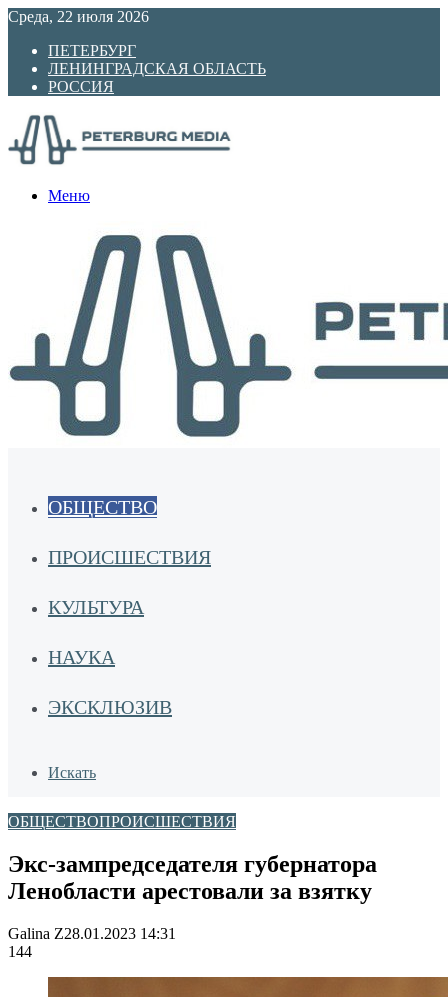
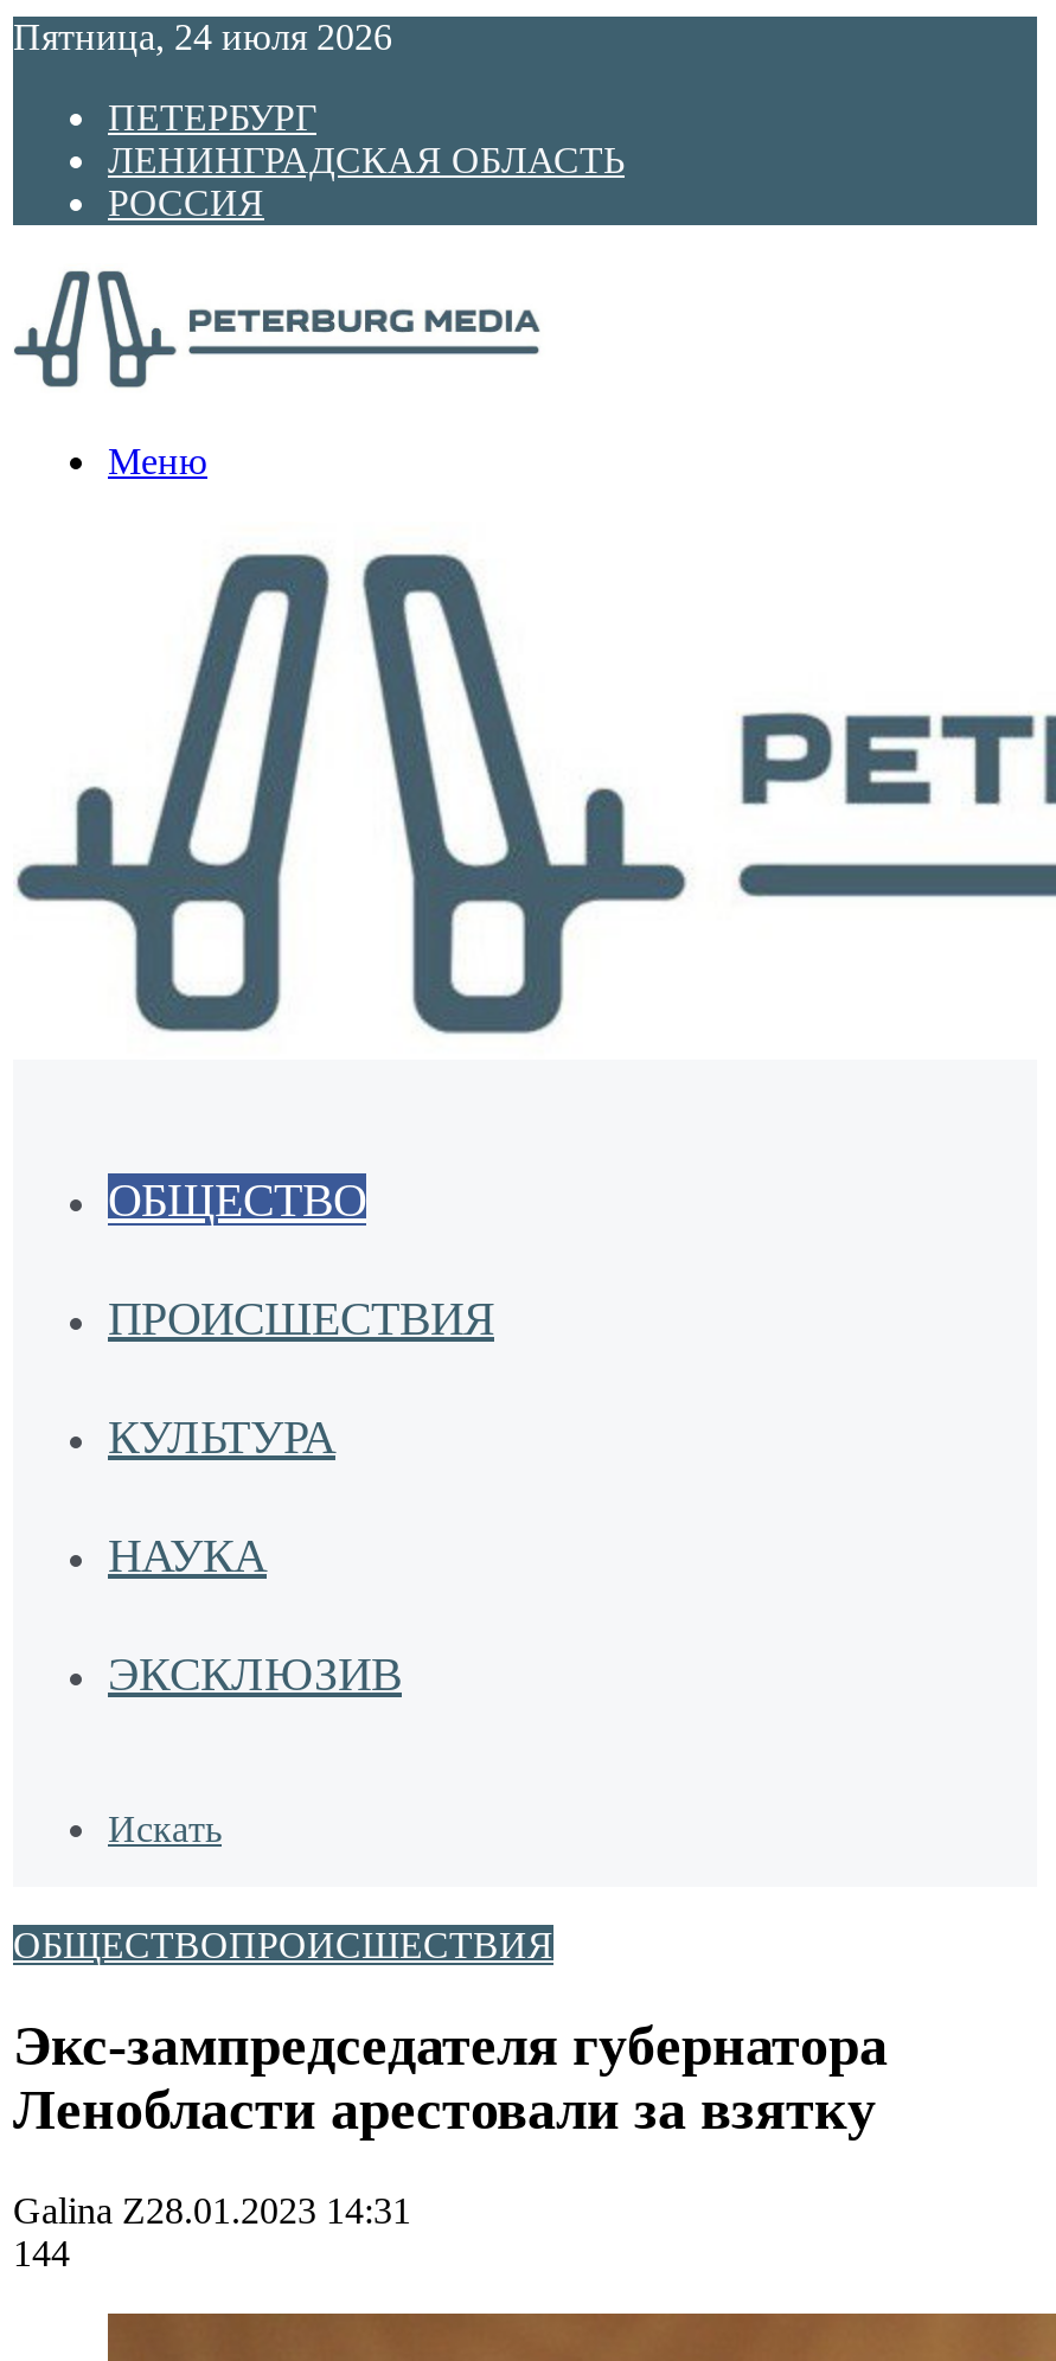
- Среда, 22 июля 2026
+ Пятница, 24 июля 2026
